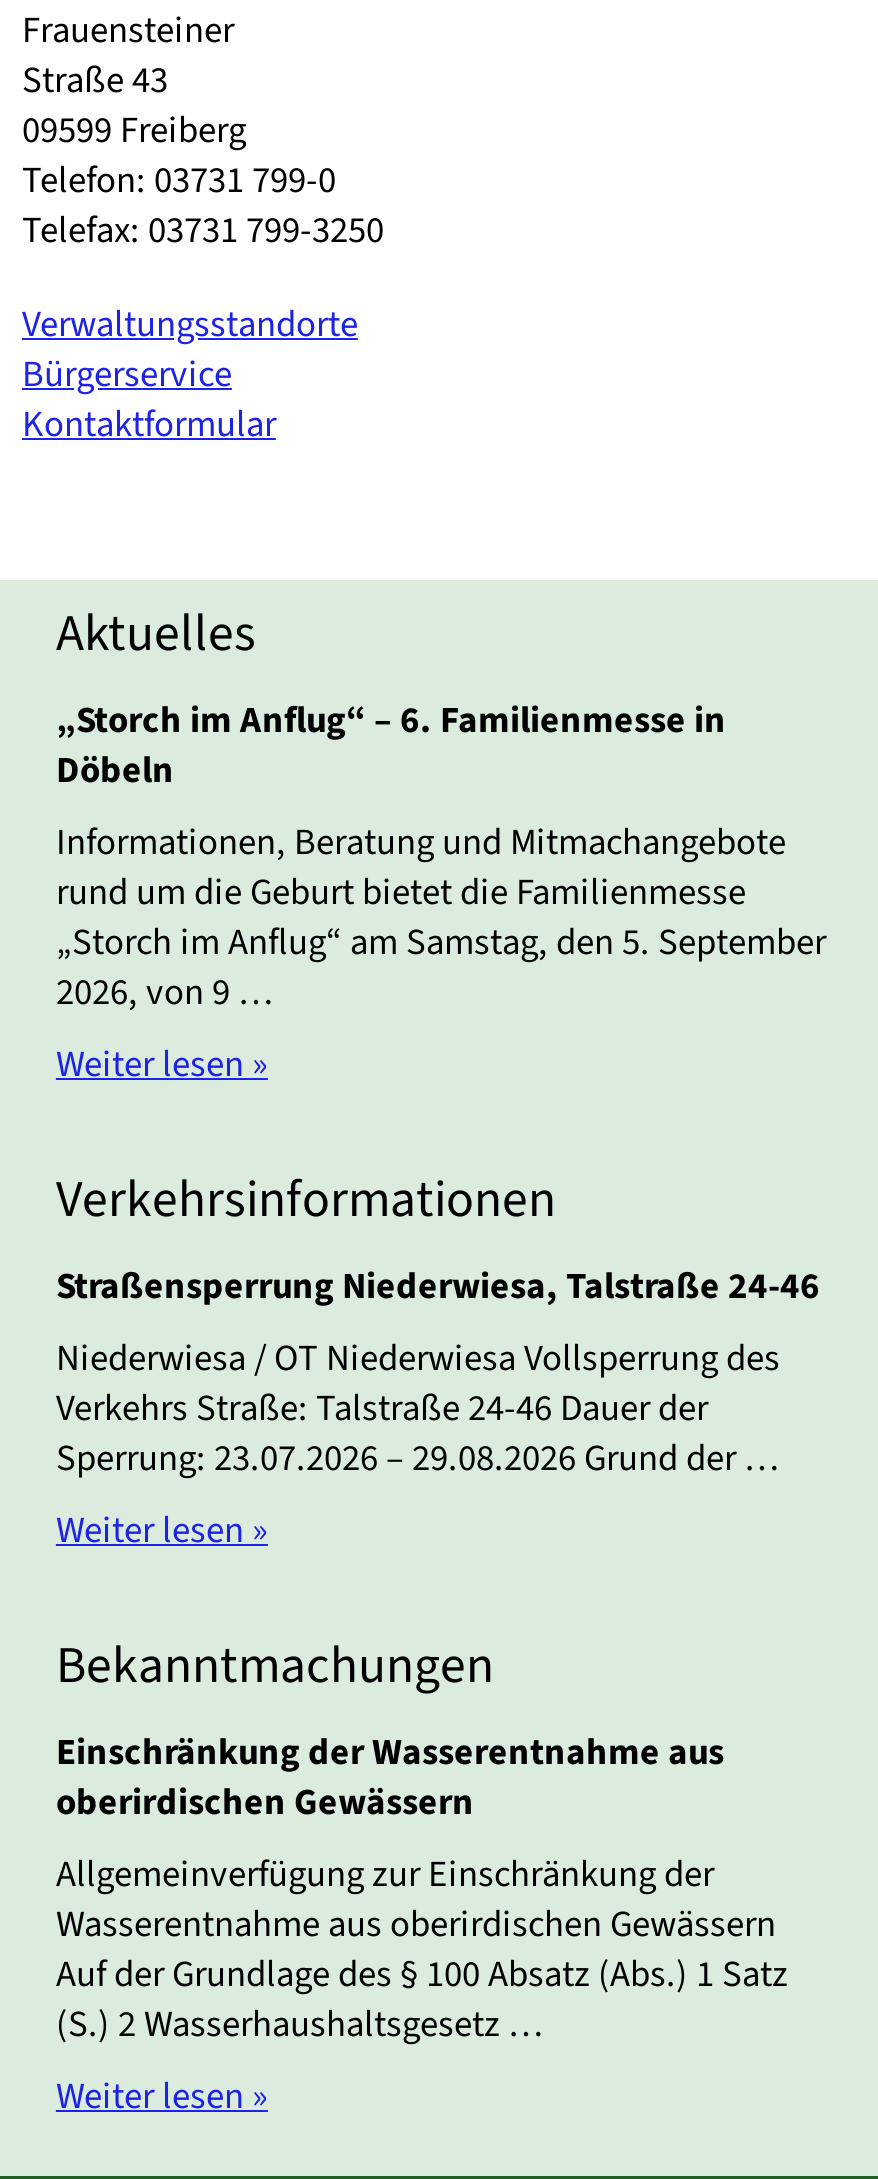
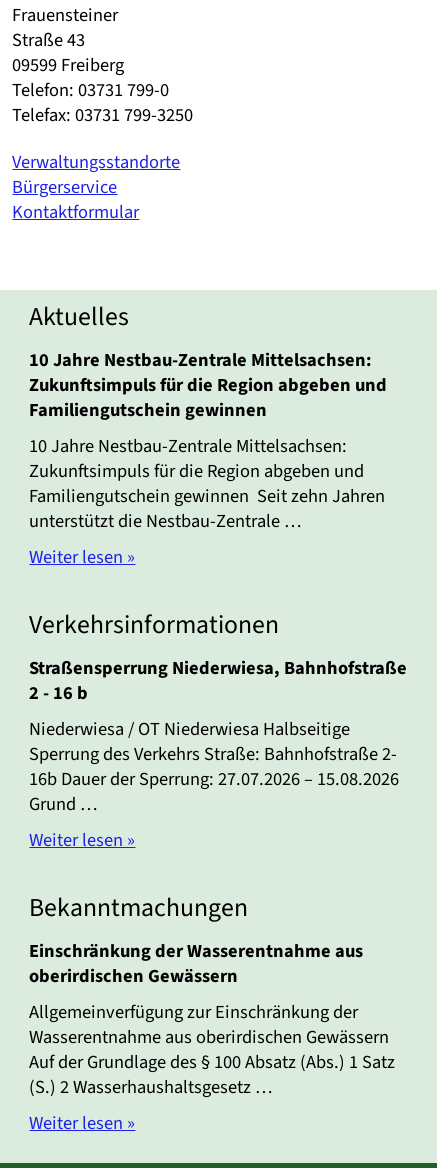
- „Storch im Anflug“ – 6. Familienmesse in
- Döbeln
- Informationen, Beratung und Mitmachangebote
- rund um die Geburt bietet die Familienmesse
- „Storch im Anflug“ am Samstag, den 5. September
- 2026, von 9 …
+ 10 Jahre Nestbau-Zentrale Mittelsachsen:
+ Zukunftsimpuls für die Region abgeben und
+ Familiengutschein gewinnen
+ 10 Jahre Nestbau-Zentrale Mittelsachsen:
+ Zukunftsimpuls für die Region abgeben und
+ Familiengutschein gewinnen Seit zehn Jahren
+ unterstützt die Nestbau-Zentrale …

- Straßensperrung Niederwiesa, Talstraße 24-46
- Niederwiesa / OT Niederwiesa Vollsperrung des
- Verkehrs Straße: Talstraße 24-46 Dauer der
- Sperrung: 23.07.2026 – 29.08.2026 Grund der …
+ Straßensperrung Niederwiesa, Bahnhofstraße
+ 2 - 16 b
+ Niederwiesa / OT Niederwiesa Halbseitige
+ Sperrung des Verkehrs Straße: Bahnhofstraße 2-
+ 16b Dauer der Sperrung: 27.07.2026 – 15.08.2026
+ Grund …
